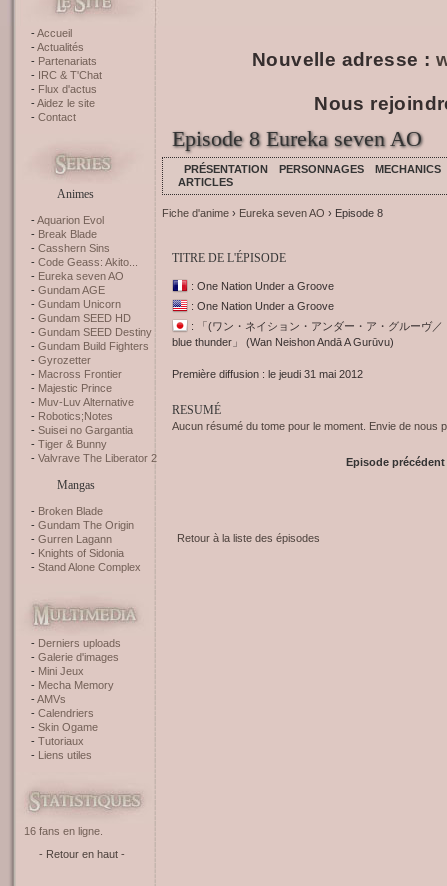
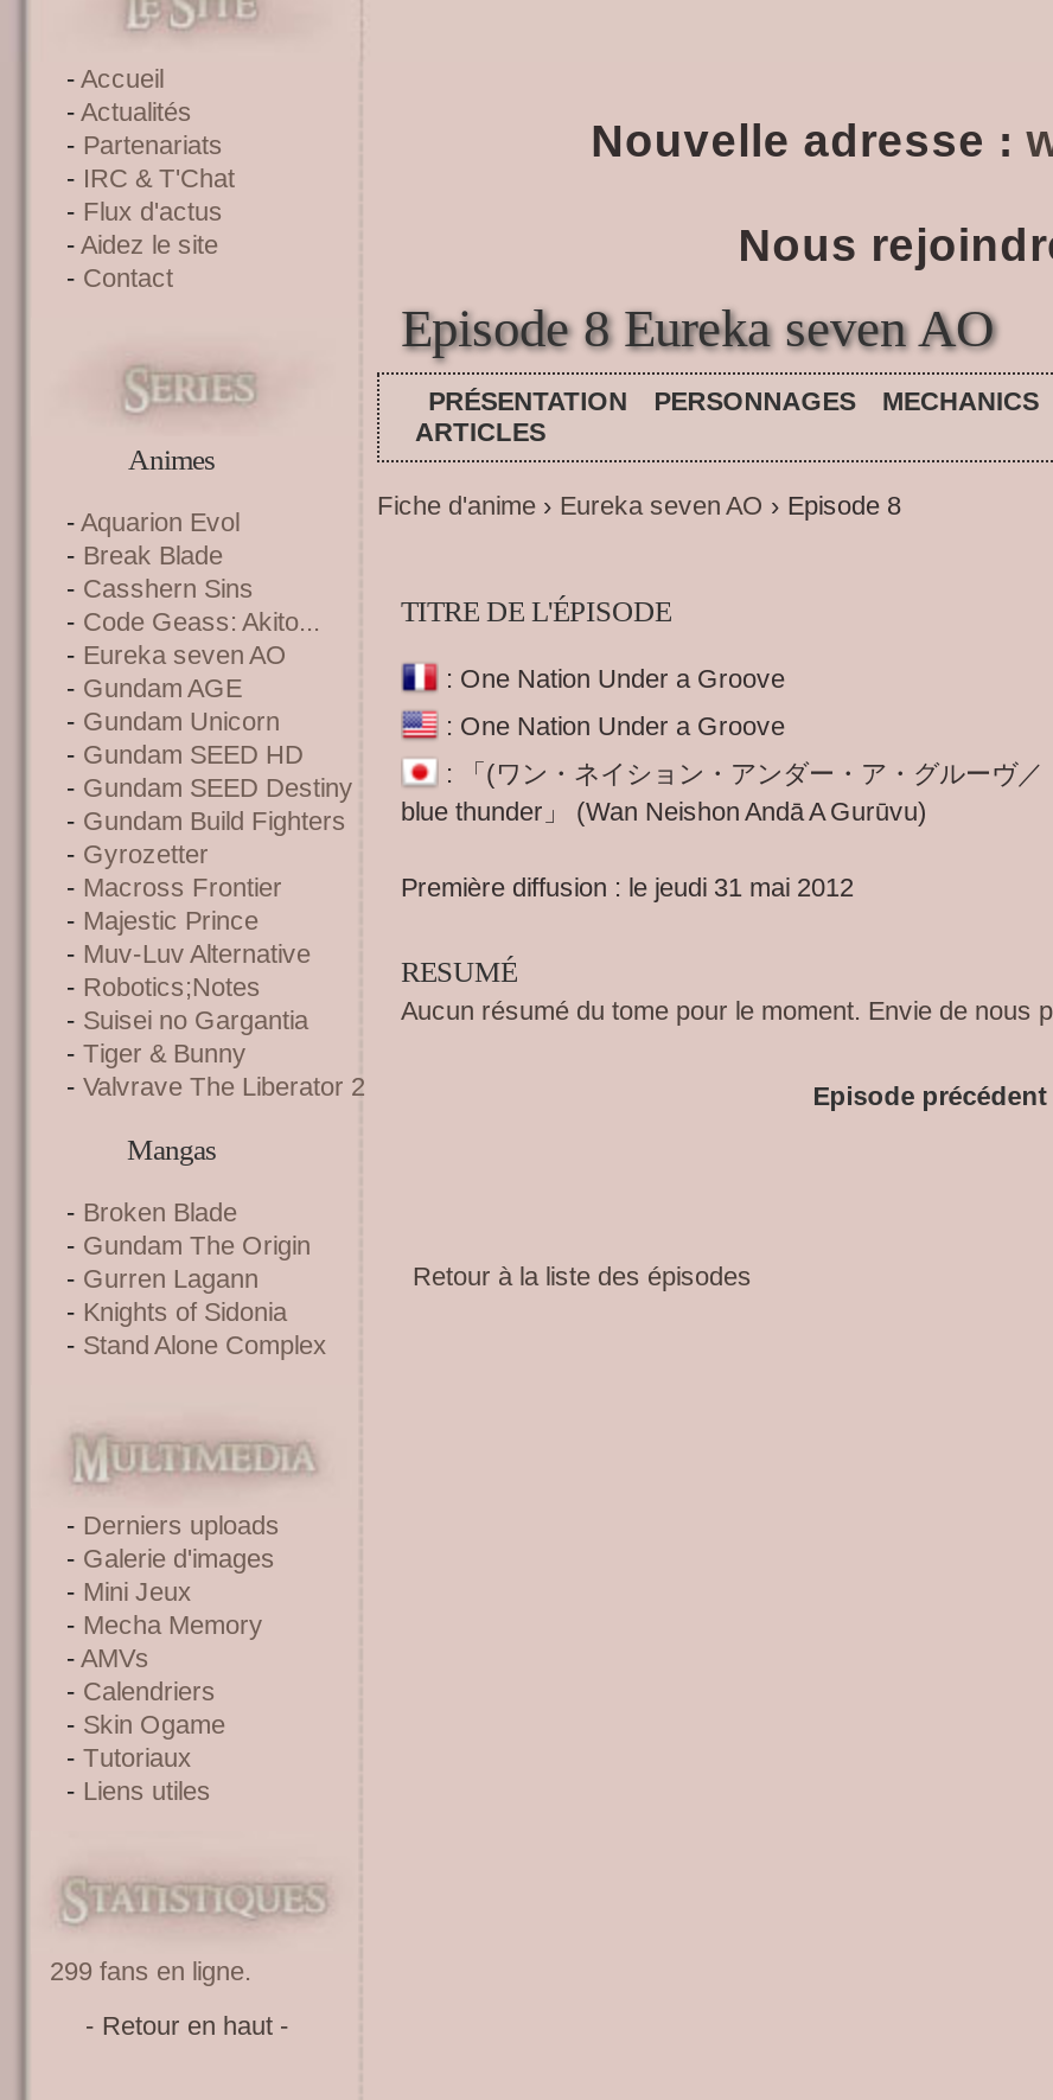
- 16 fans en ligne.
+ 299 fans en ligne.
